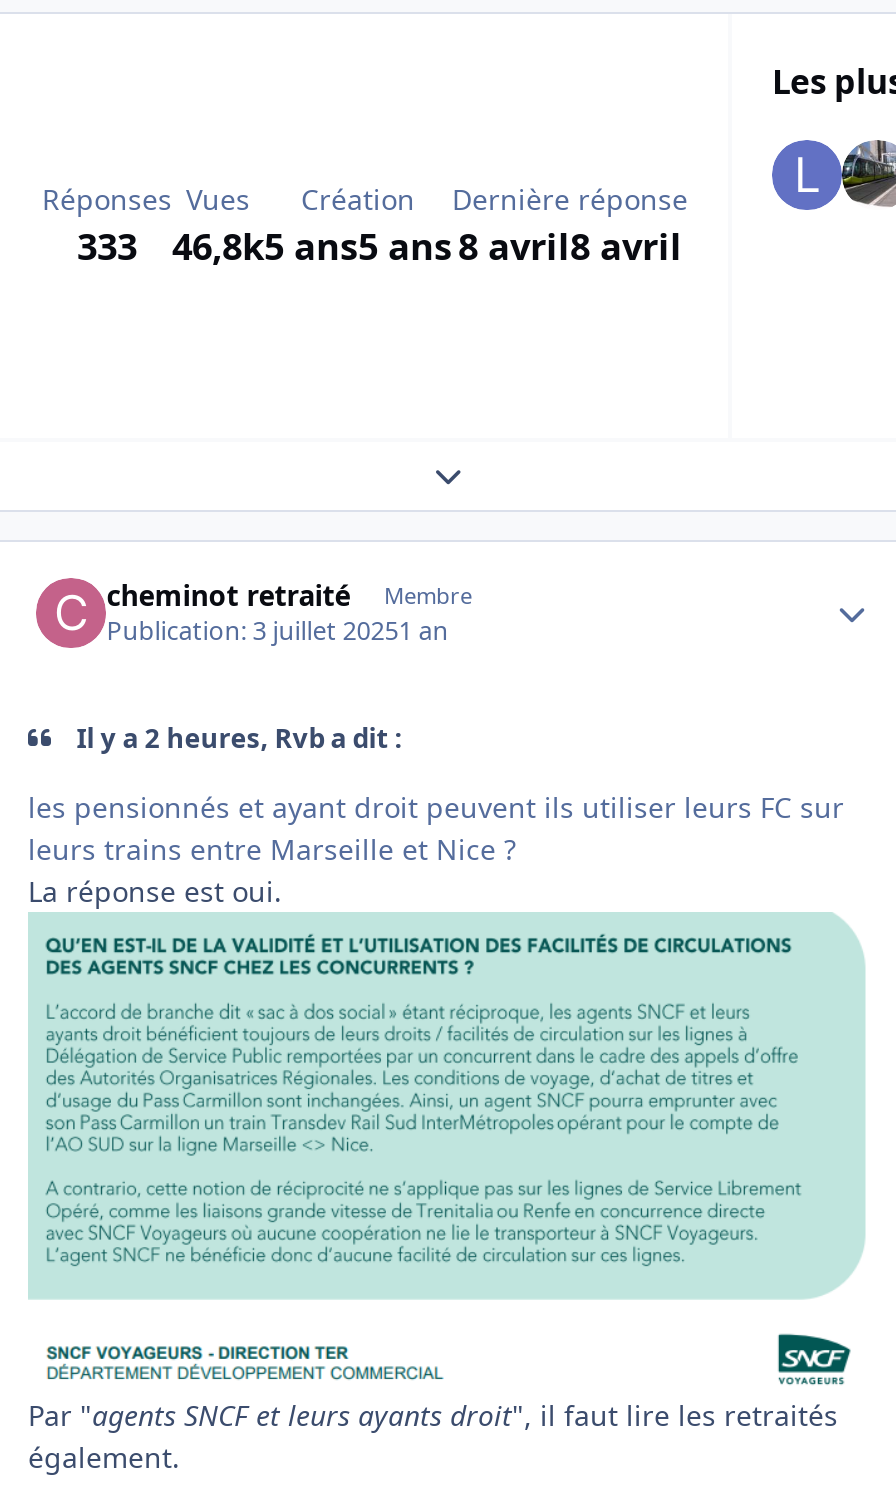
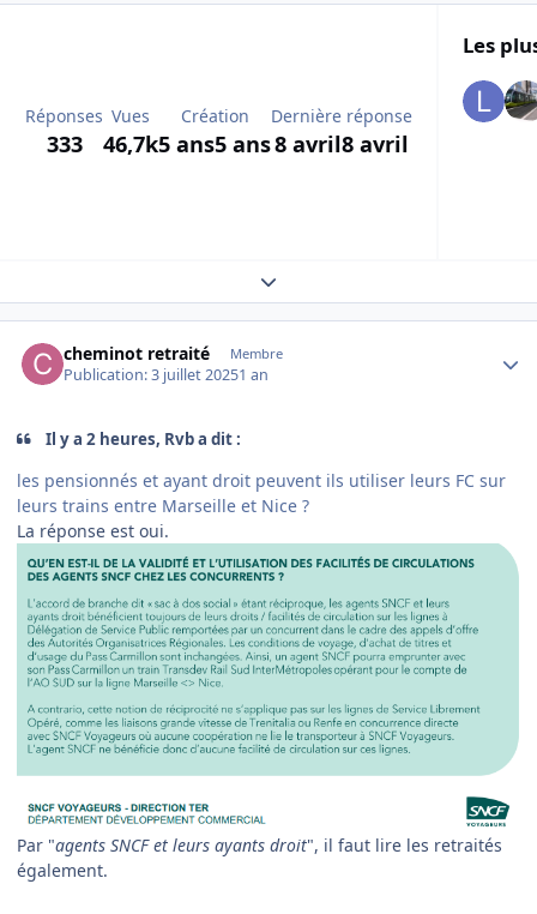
- 333 46,8k 5 ans5 ans 8 avril8 avril
+ 333 46,7k 5 ans5 ans 8 avril8 avril
